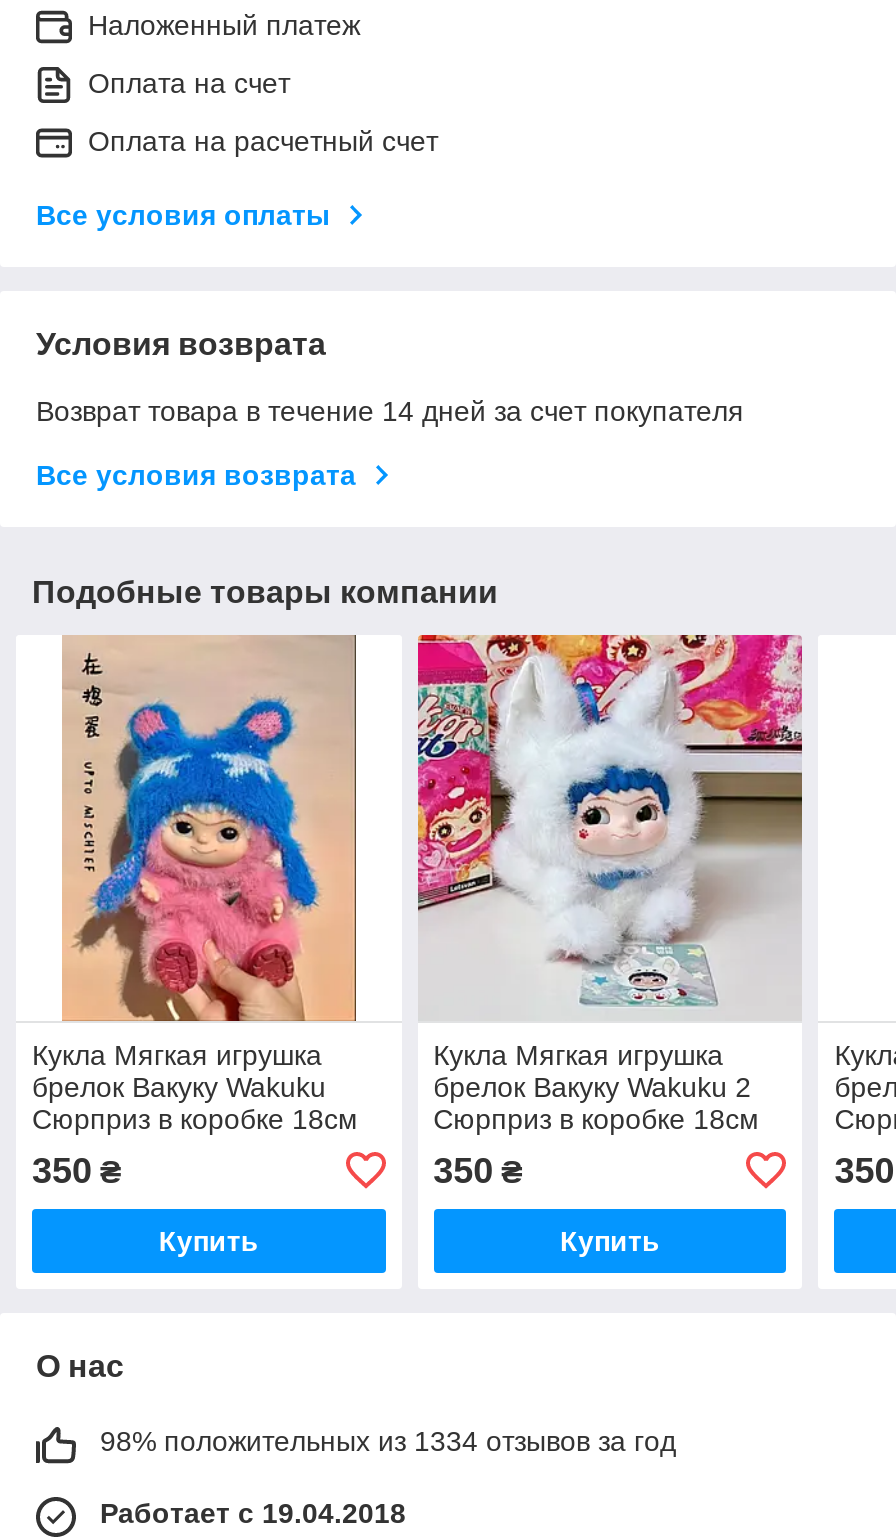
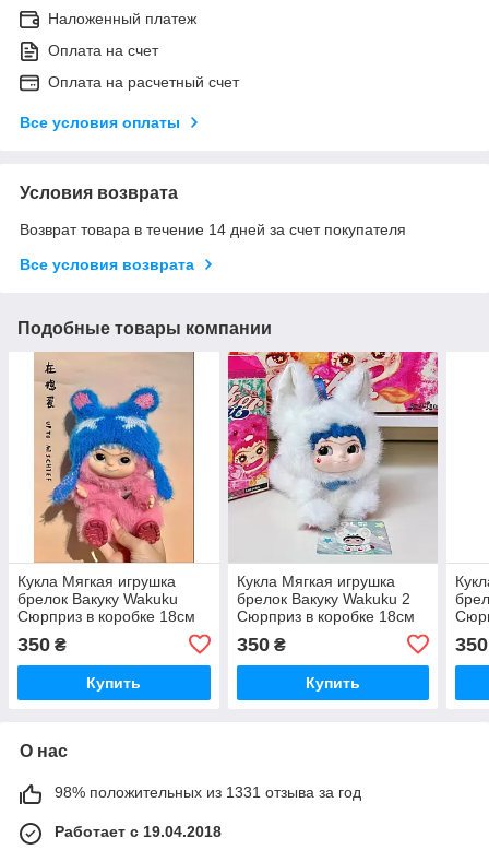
- 98% положительных из 1334 отзывов за год
+ 98% положительных из 1331 отзыва за год
